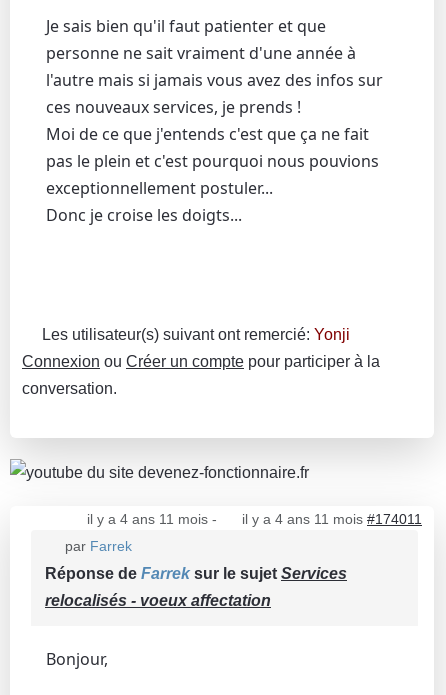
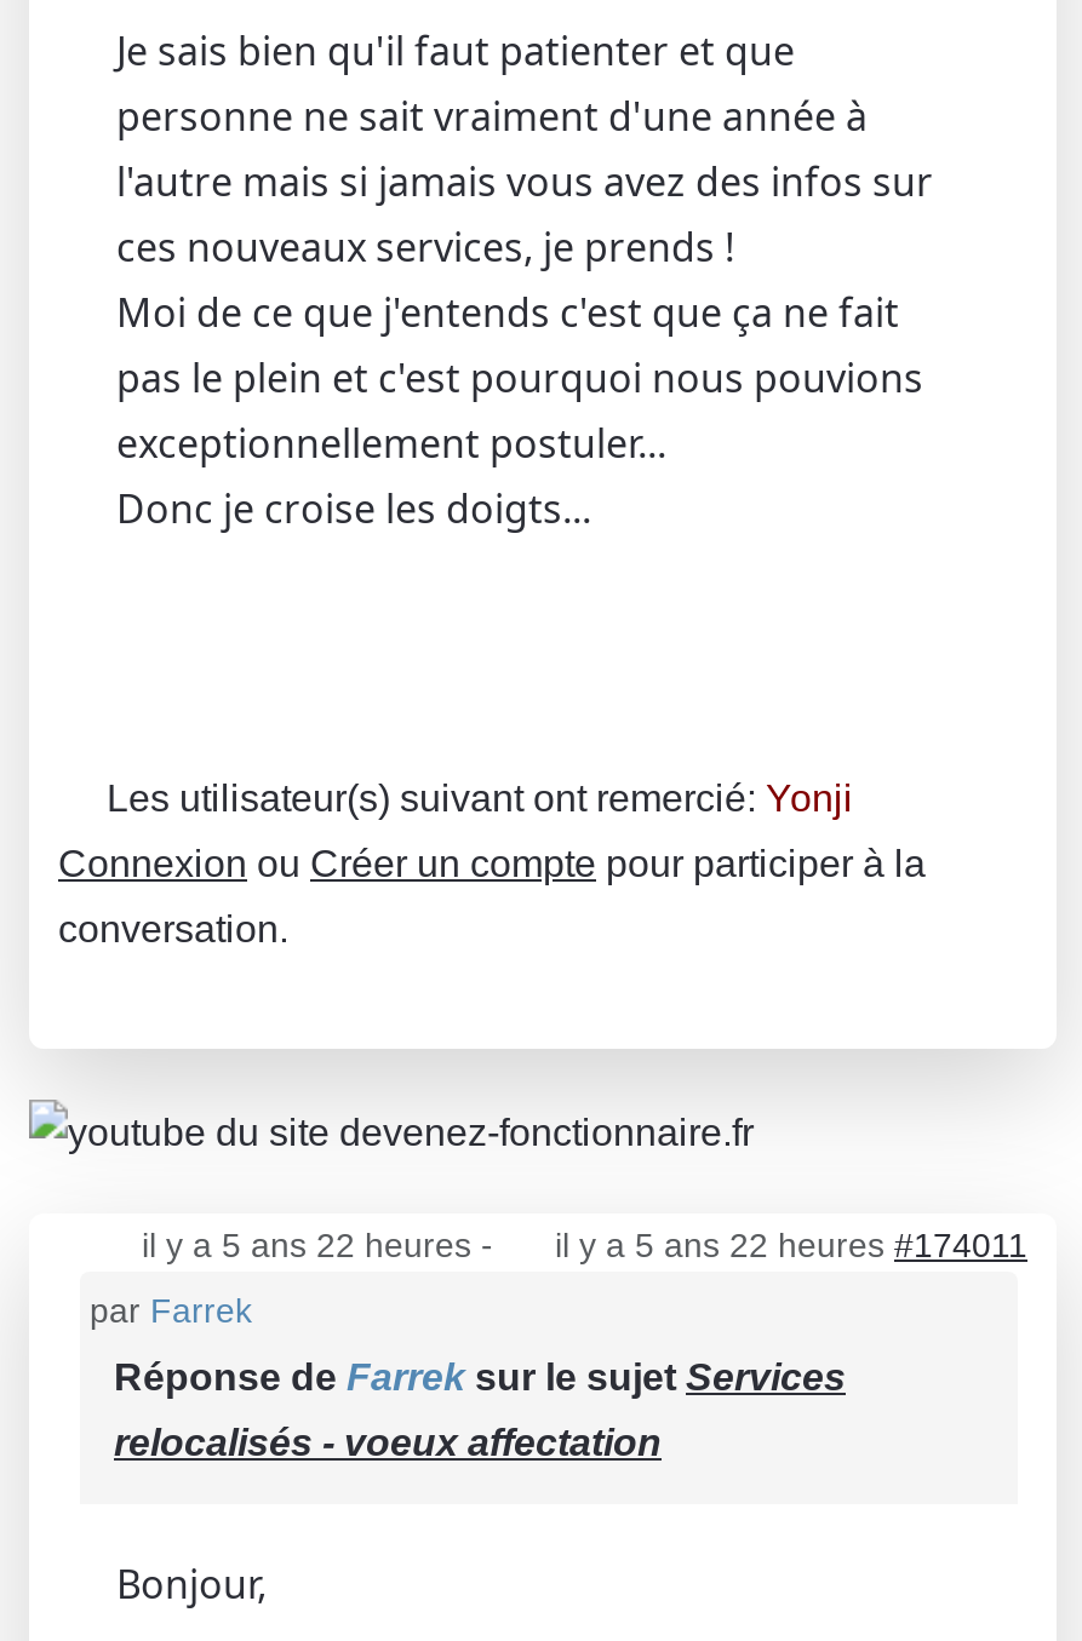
- il y a 4 ans 11 mois -
+ il y a 5 ans 22 heures -

- il y a 4 ans 11 mois #174011
+ il y a 5 ans 22 heures #174011
